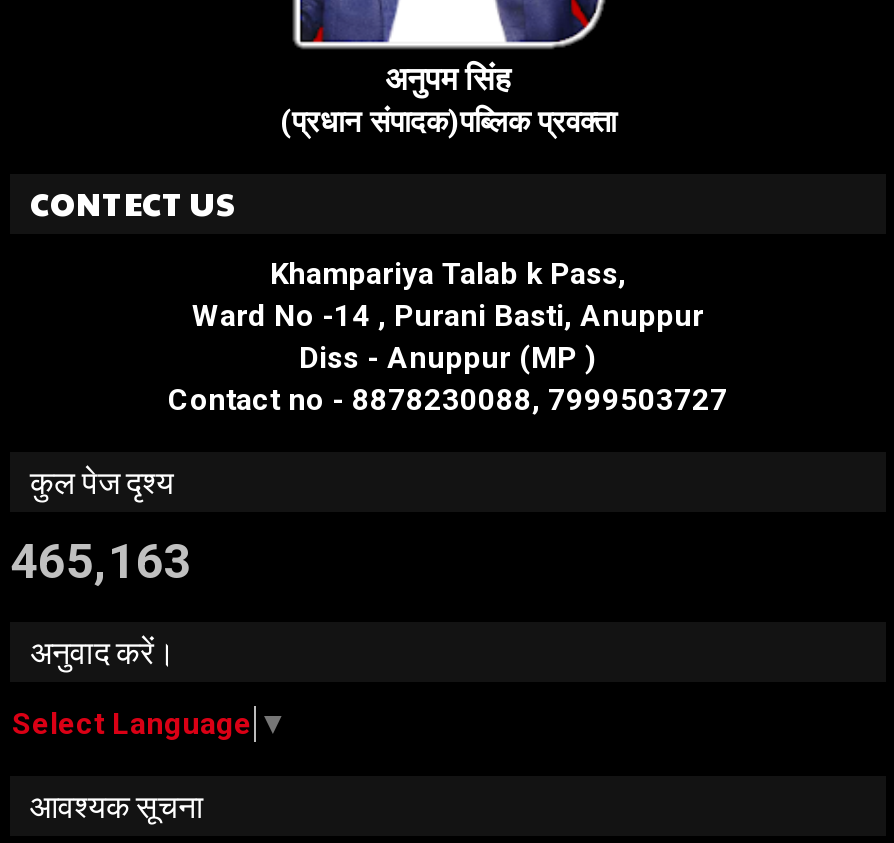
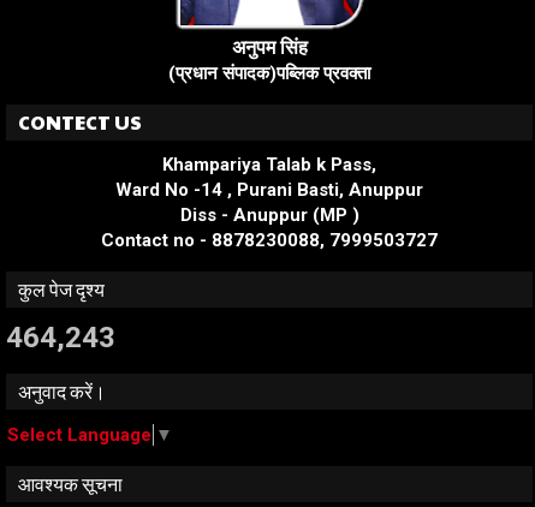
- 465,163
+ 464,243
